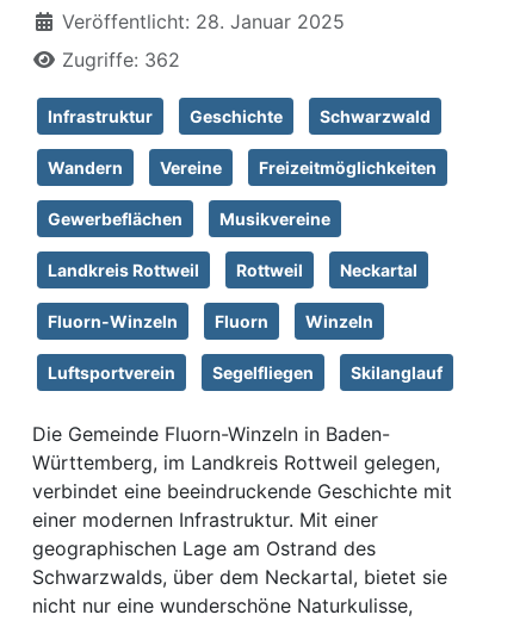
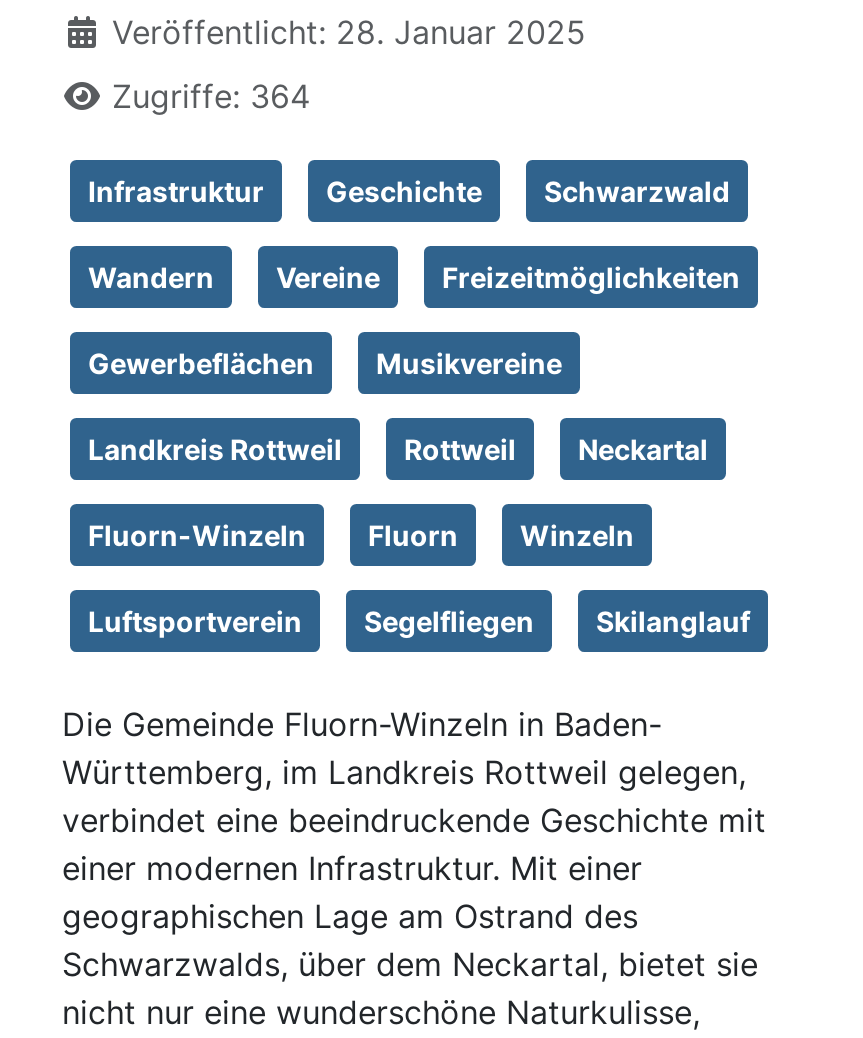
- Zugriffe: 362
+ Zugriffe: 364
